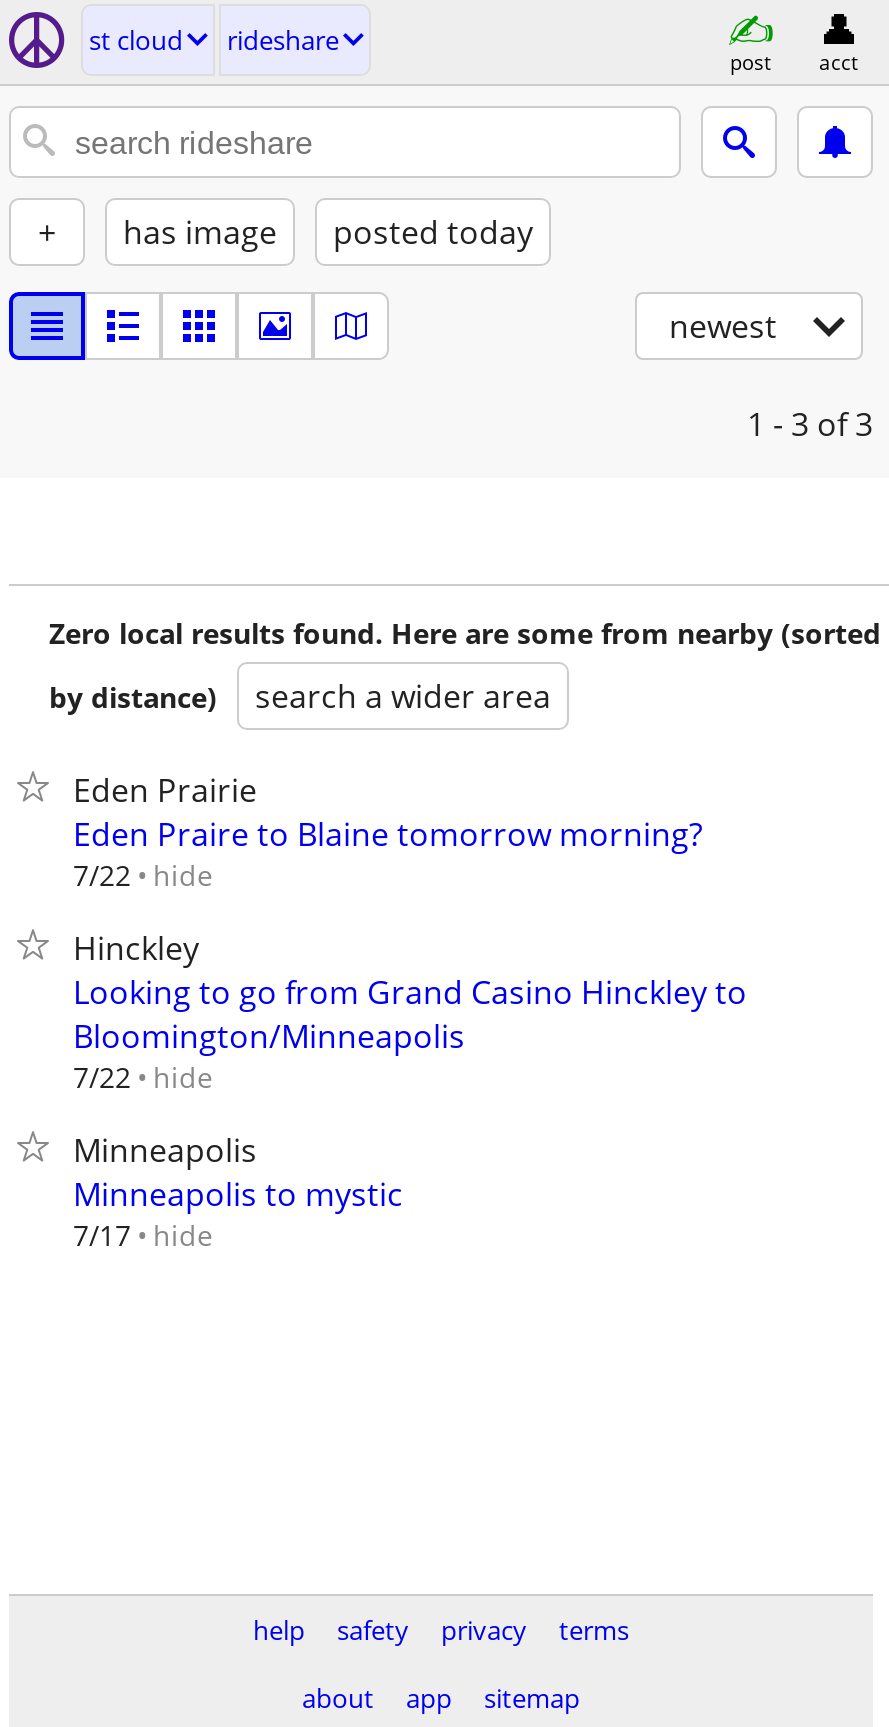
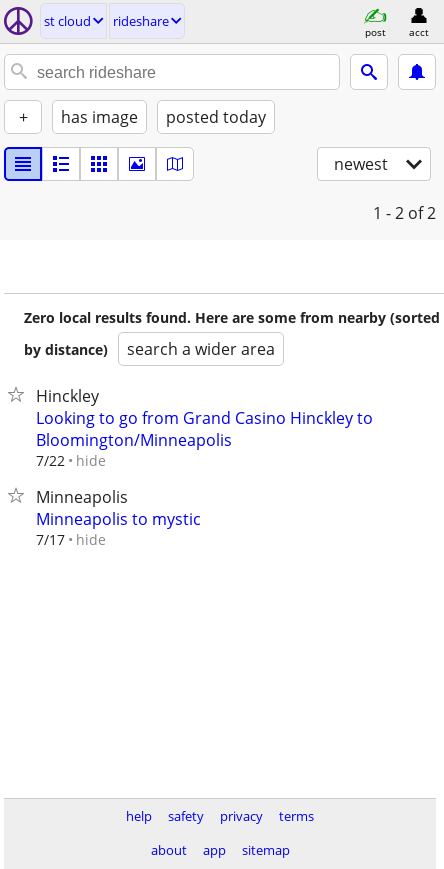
- 1 - 3 of 3
+ 1 - 2 of 2

- Eden Prairie
- Eden Praire to Blaine tomorrow morning?
- 7/22 hide

moved up: Hinckley | Looking to go from Grand Casino Hinckley to | Bloomington/Minneapolis | 7/22 hide | Minneapolis | Minneapolis to mystic | 7/17 hide
